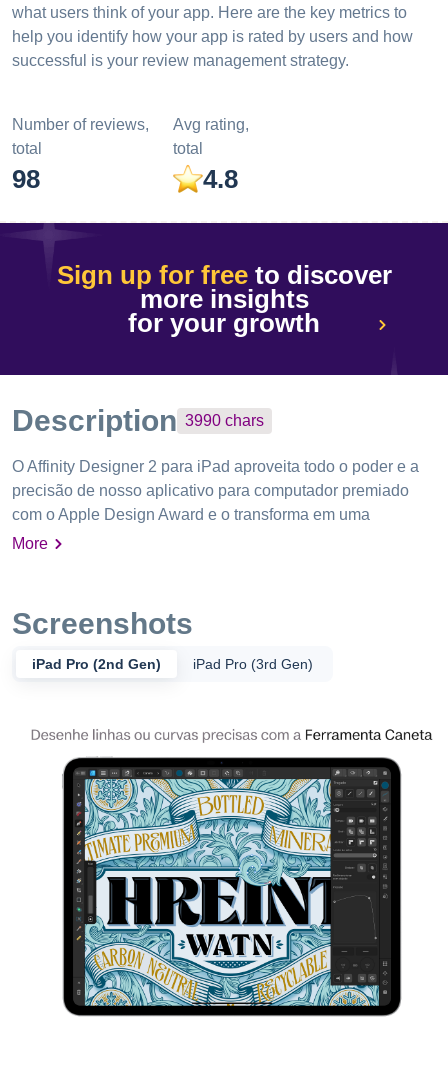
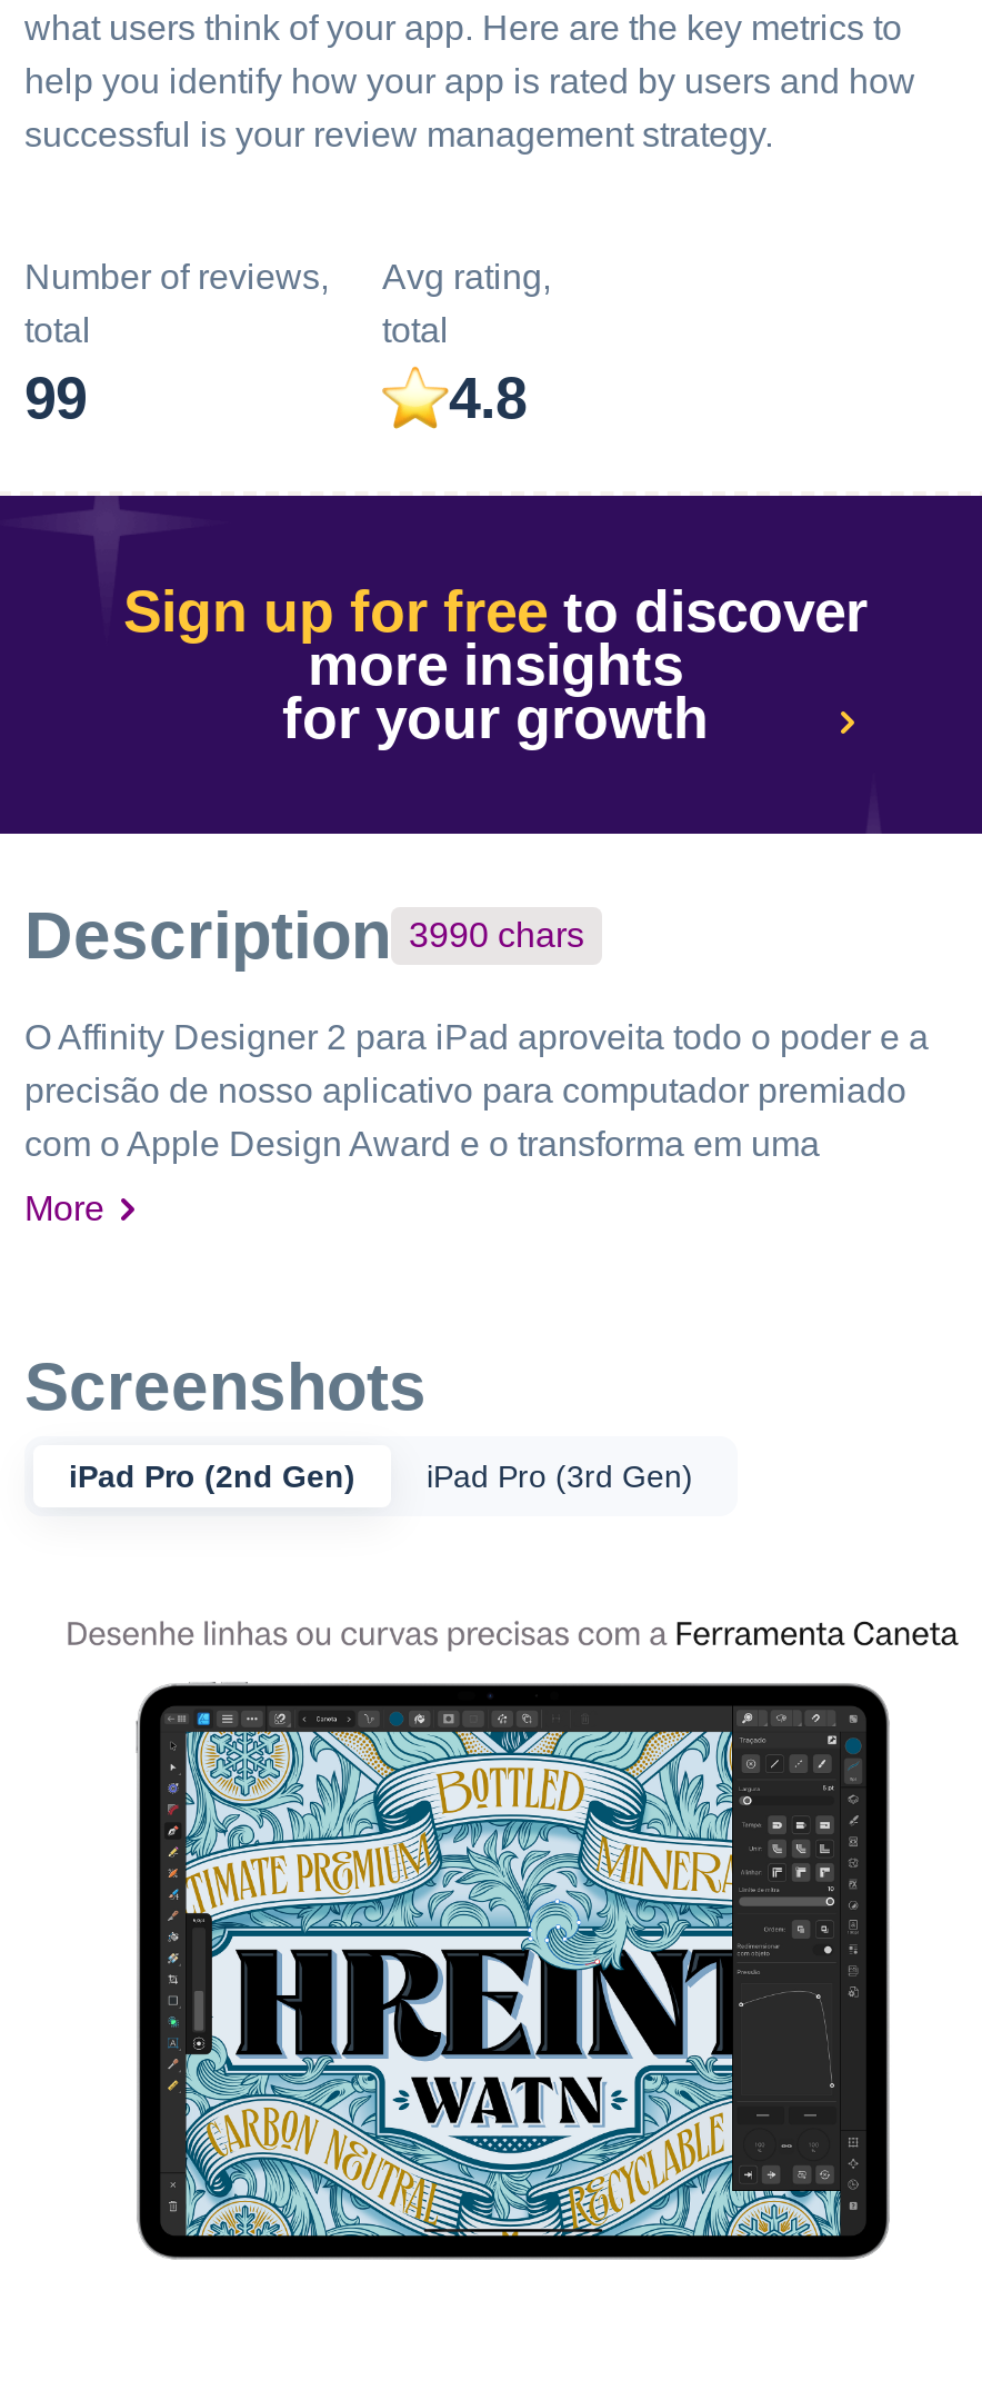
- 98
+ 99
